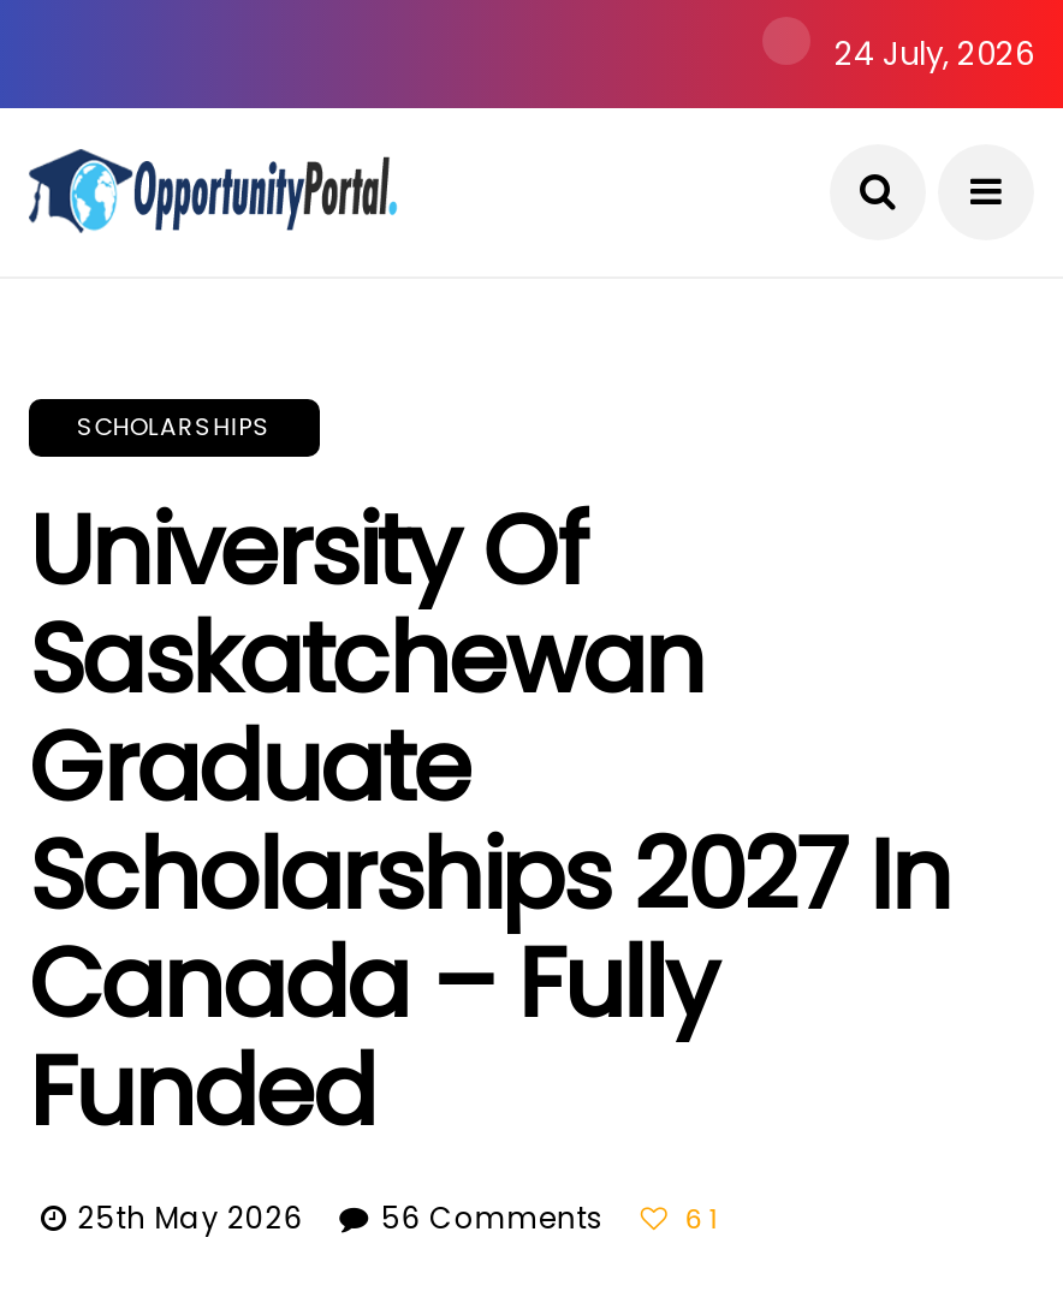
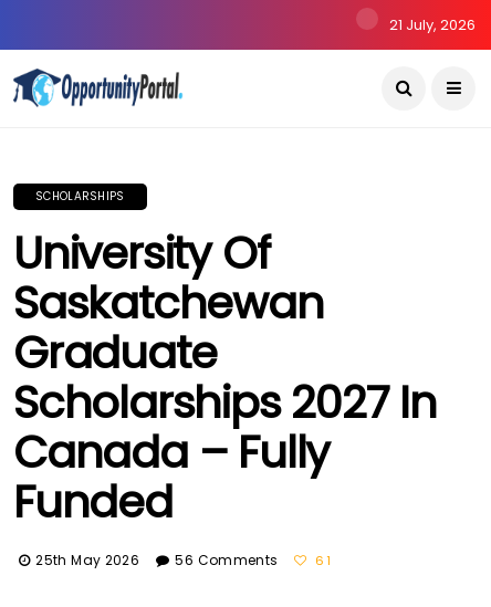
- 24 July, 2026
+ 21 July, 2026
